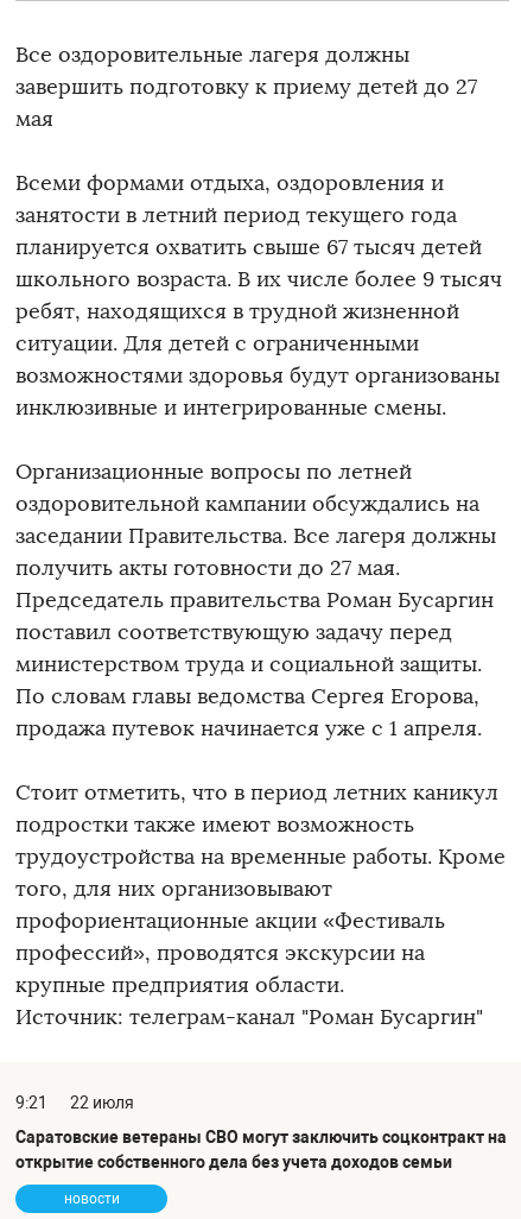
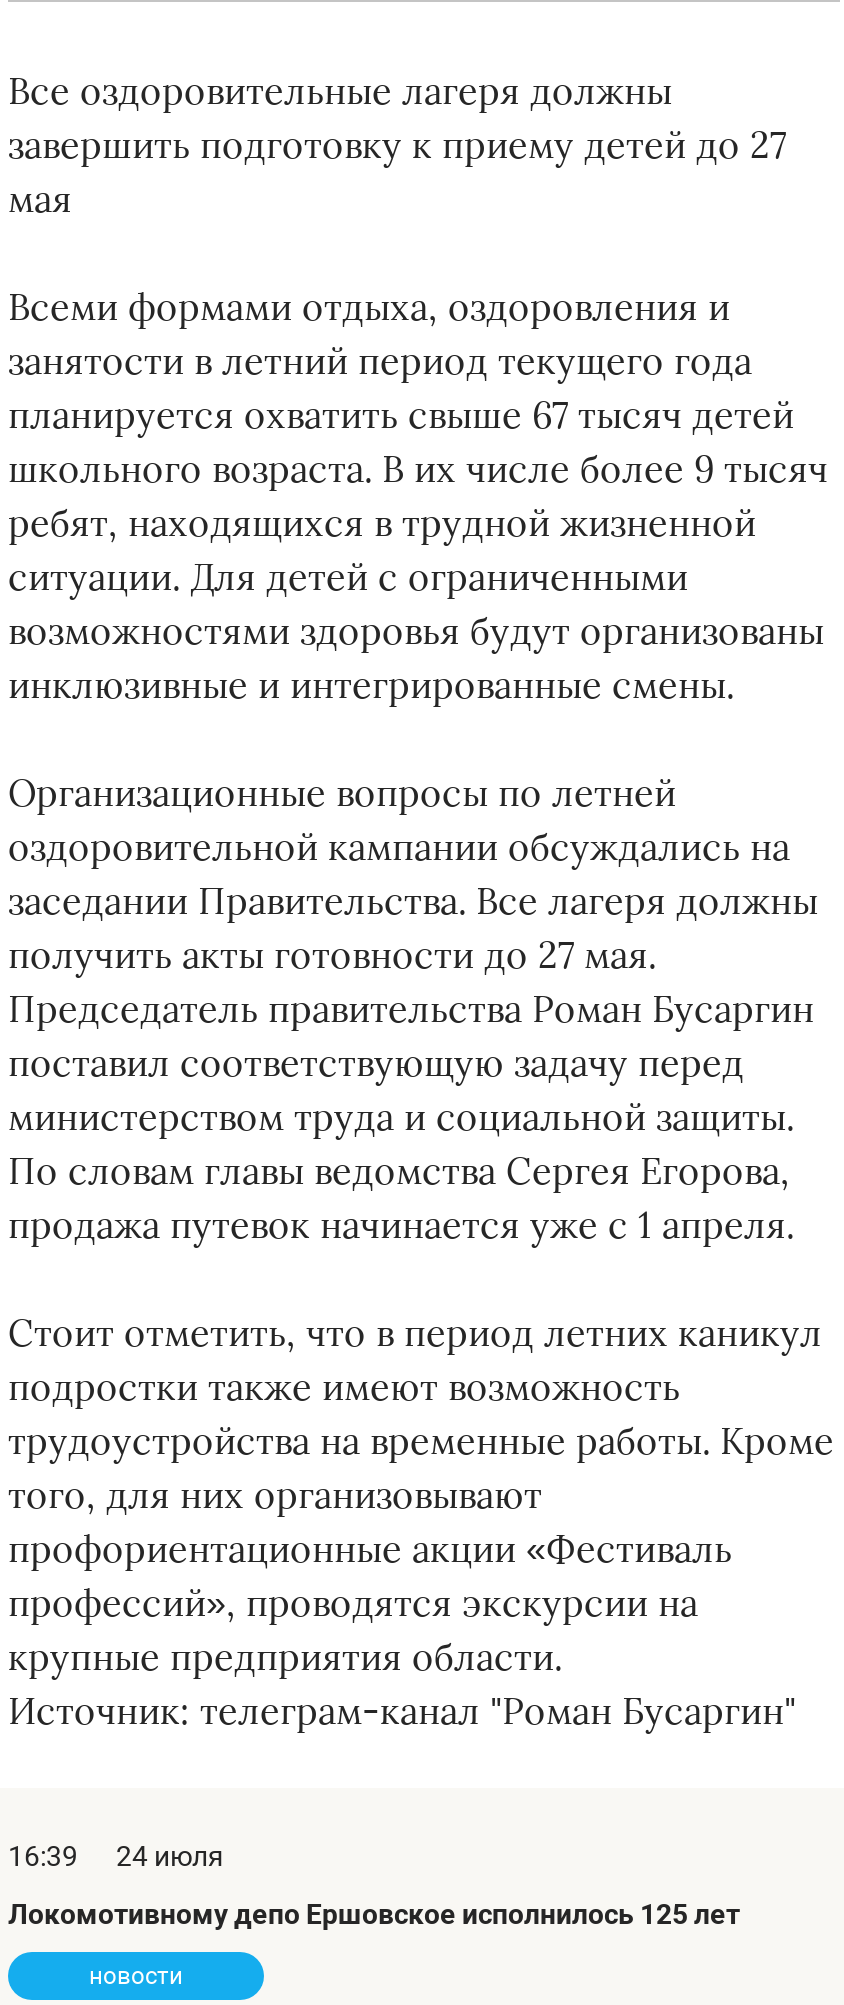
- 9:21
- 22 июля
+ 16:39
+ 24 июля

- Саратовские ветераны СВО могут заключить соцконтракт на
- открытие собственного дела без учета доходов семьи
+ Локомотивному депо Ершовское исполнилось 125 лет
